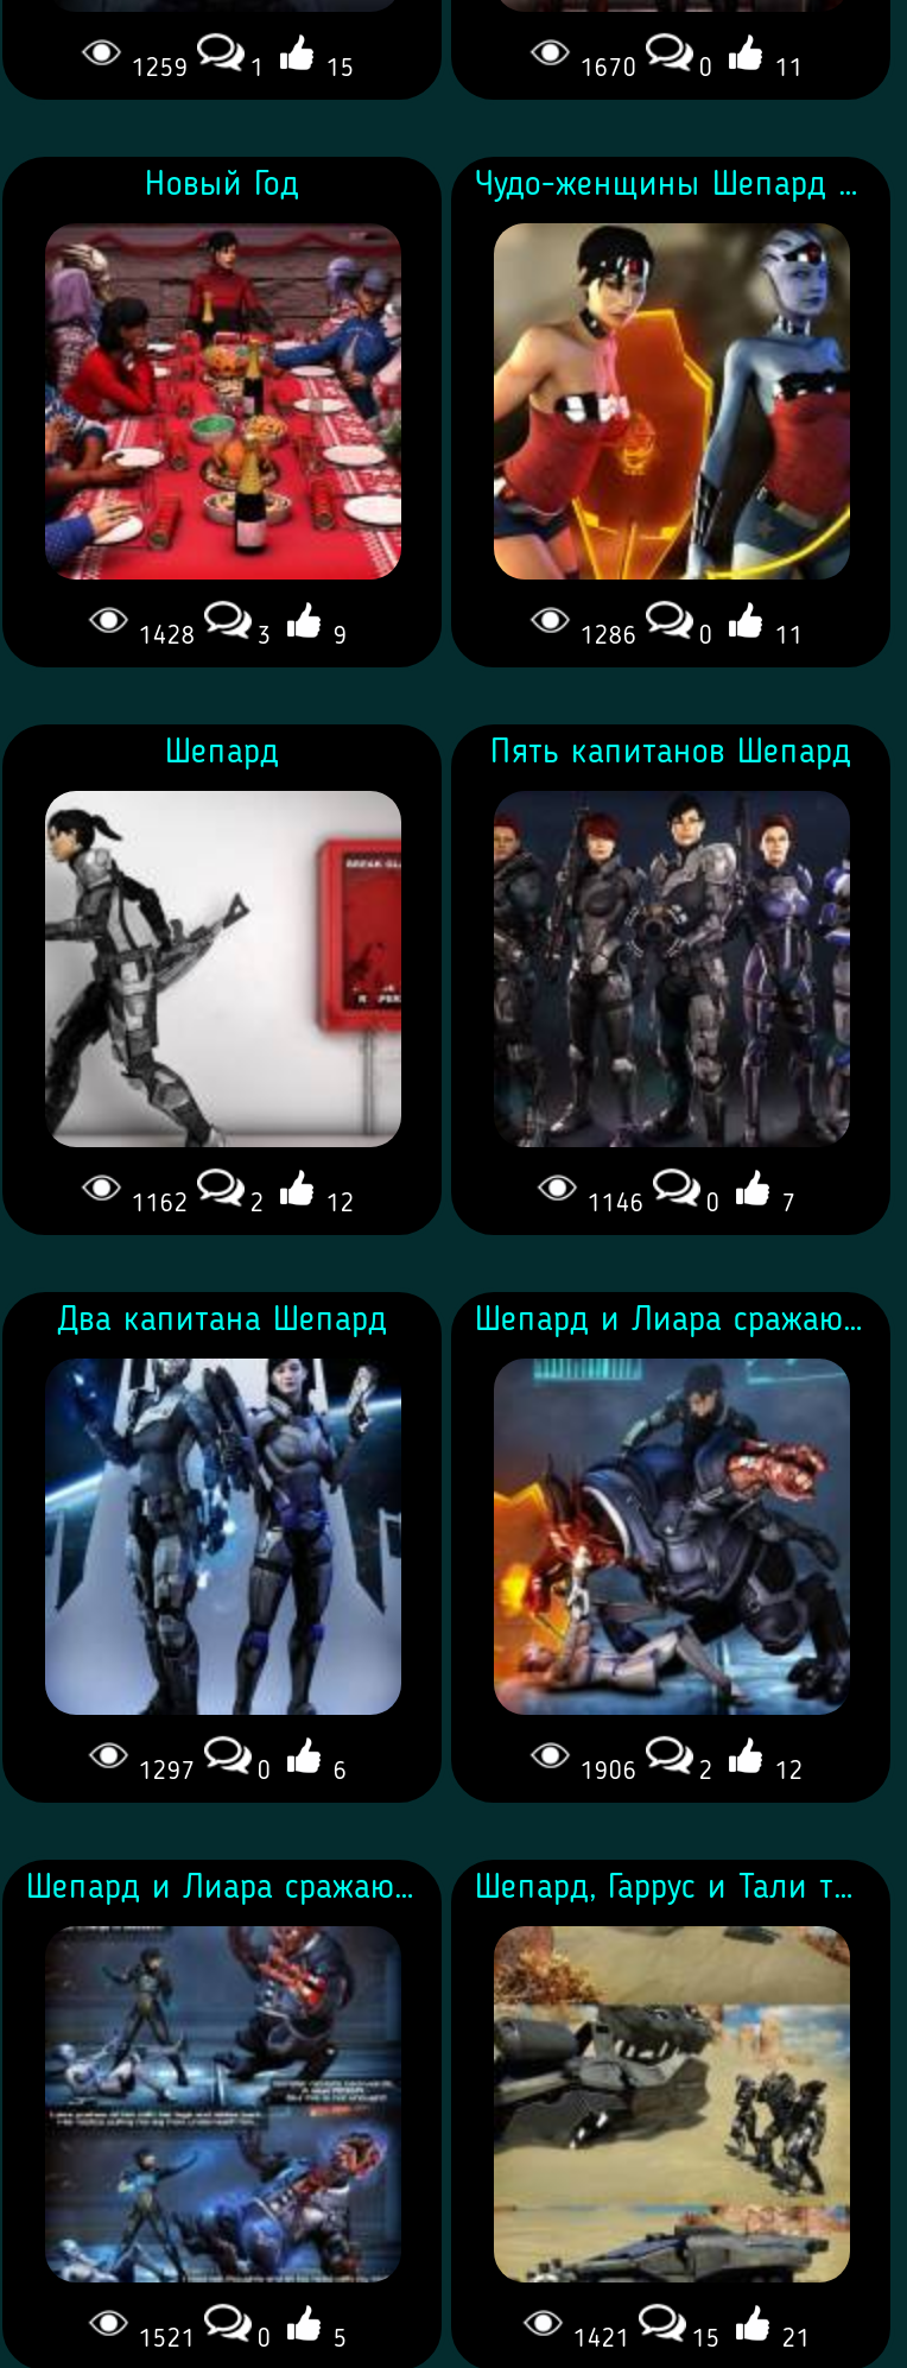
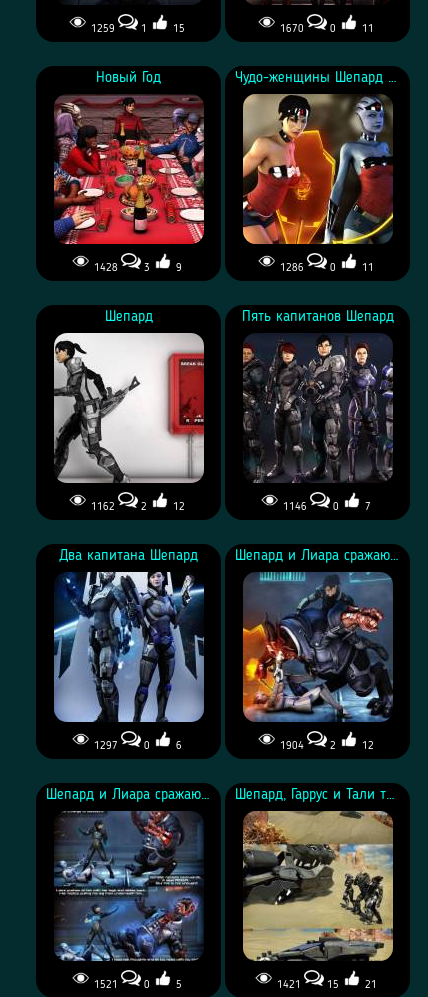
- 1906
+ 1904
